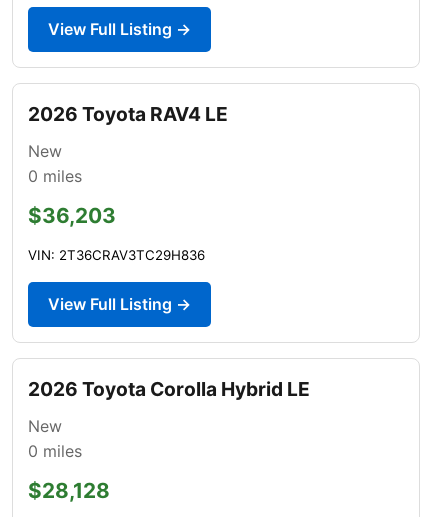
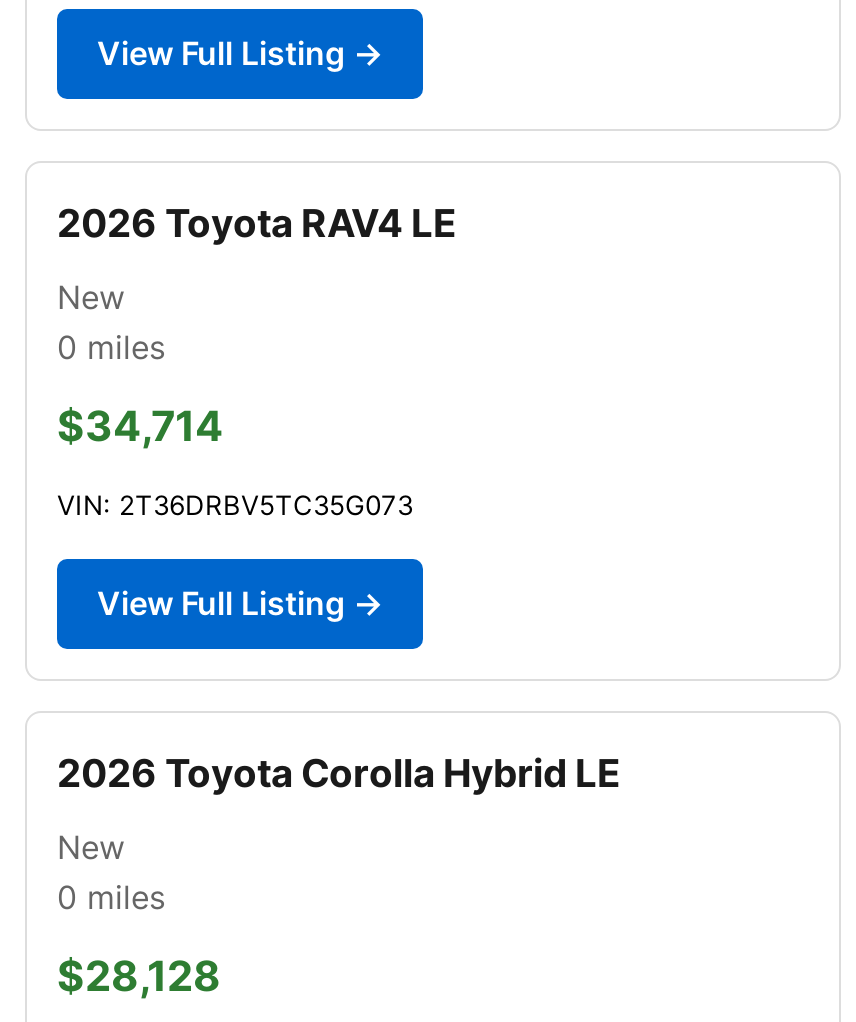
- $36,203
+ $34,714

- VIN: 2T36CRAV3TC29H836
+ VIN: 2T36DRBV5TC35G073
